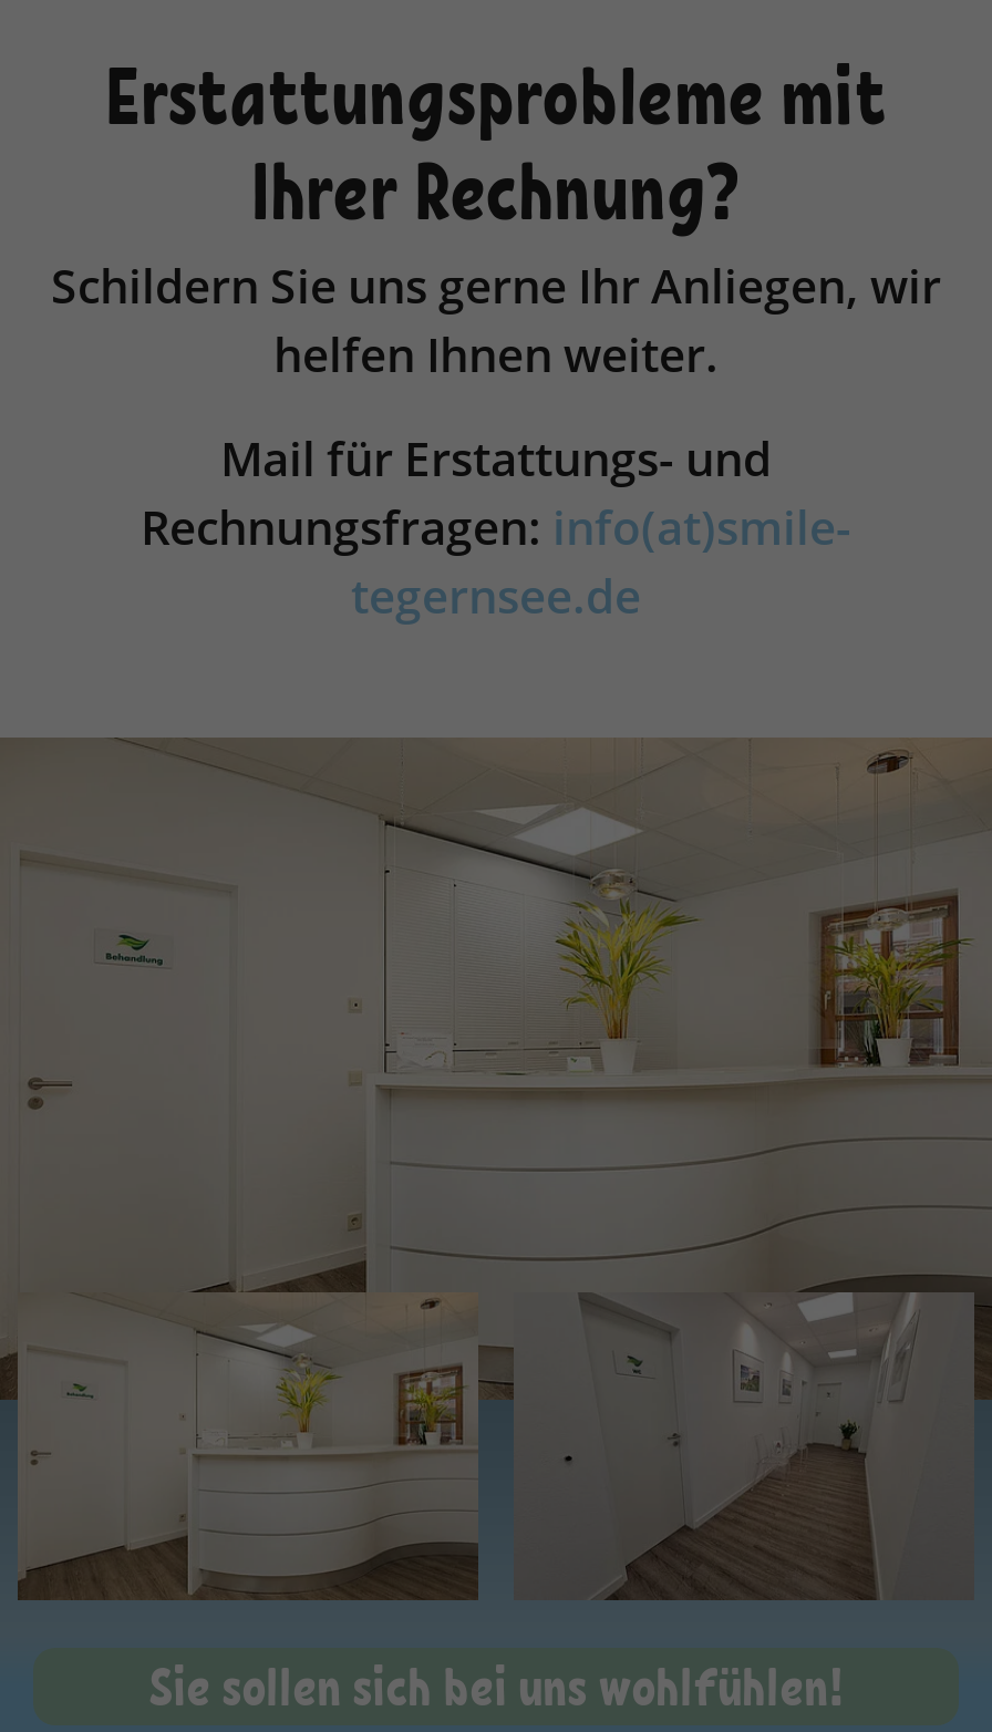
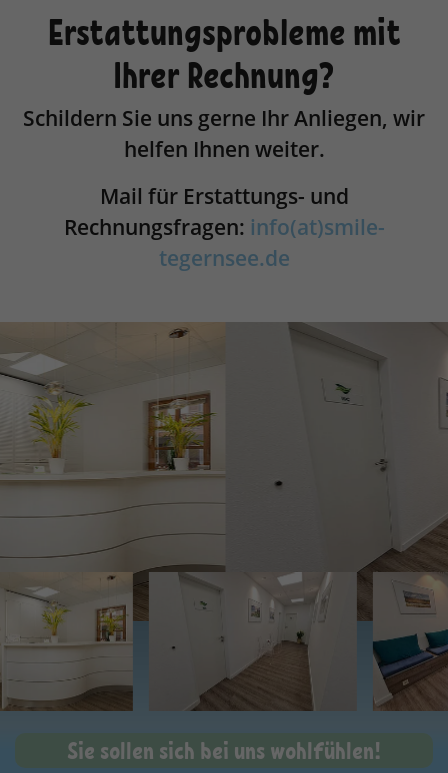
- [image]
+ [image]
